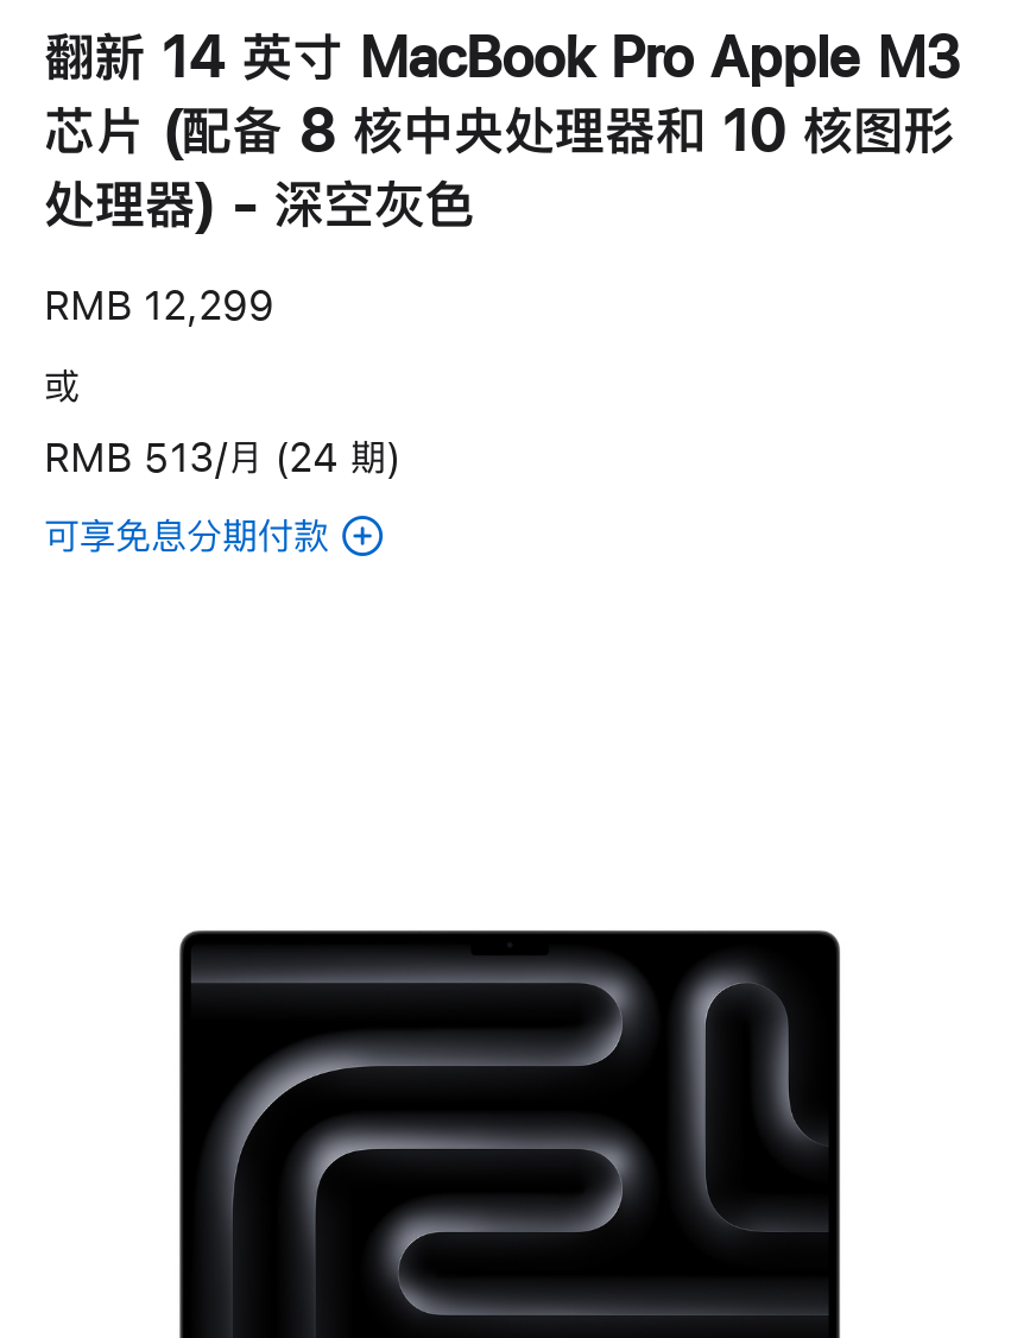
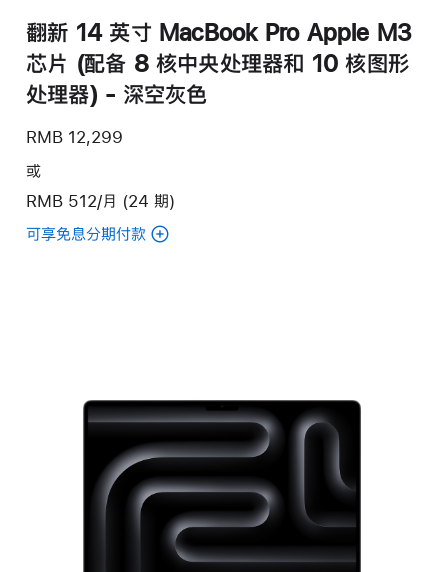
- RMB 513/月 (24 期)
+ RMB 512/月 (24 期)
